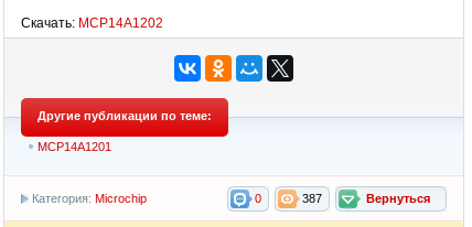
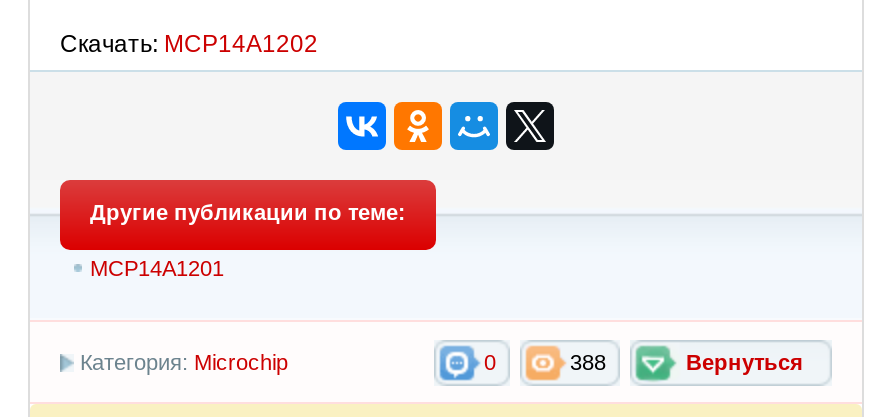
- 387
+ 388
